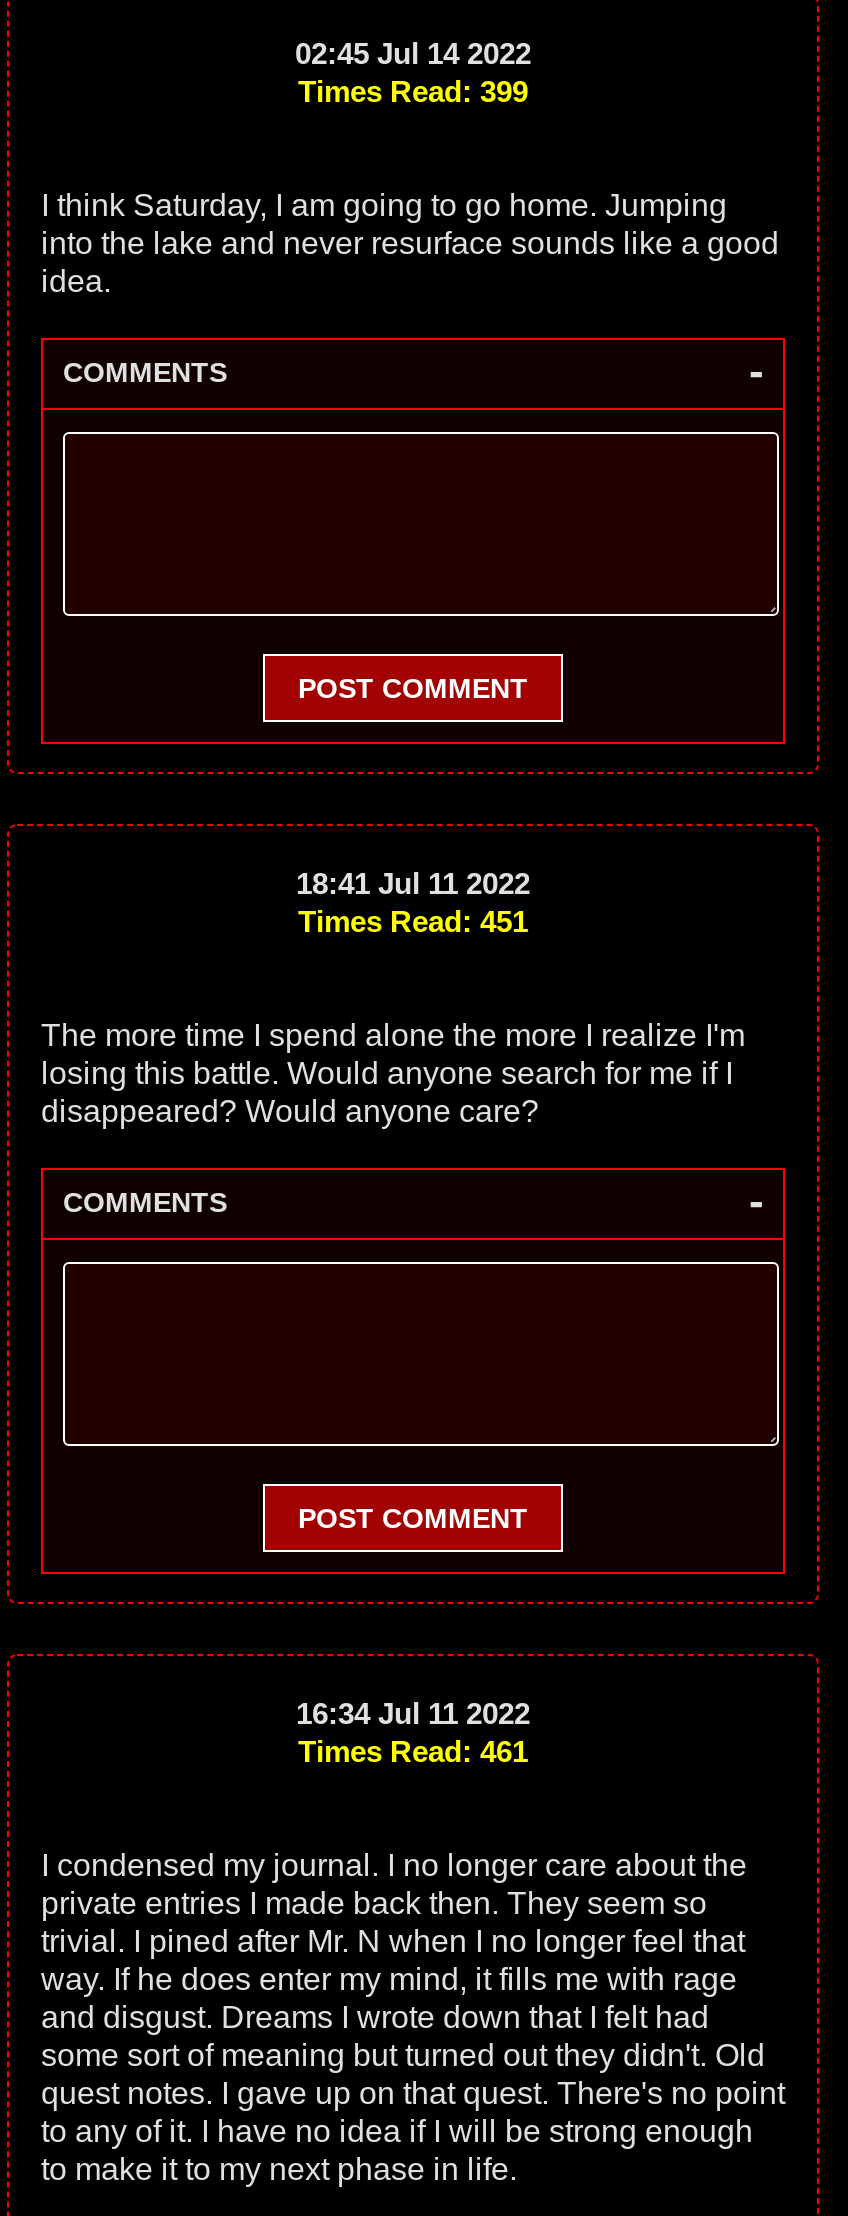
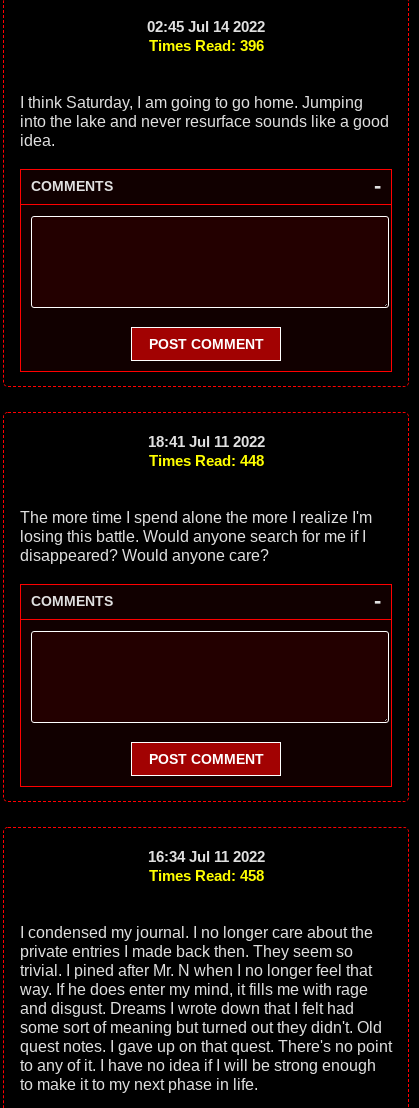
- Times Read: 399
+ Times Read: 396

- Times Read: 451
+ Times Read: 448

- Times Read: 461
+ Times Read: 458
